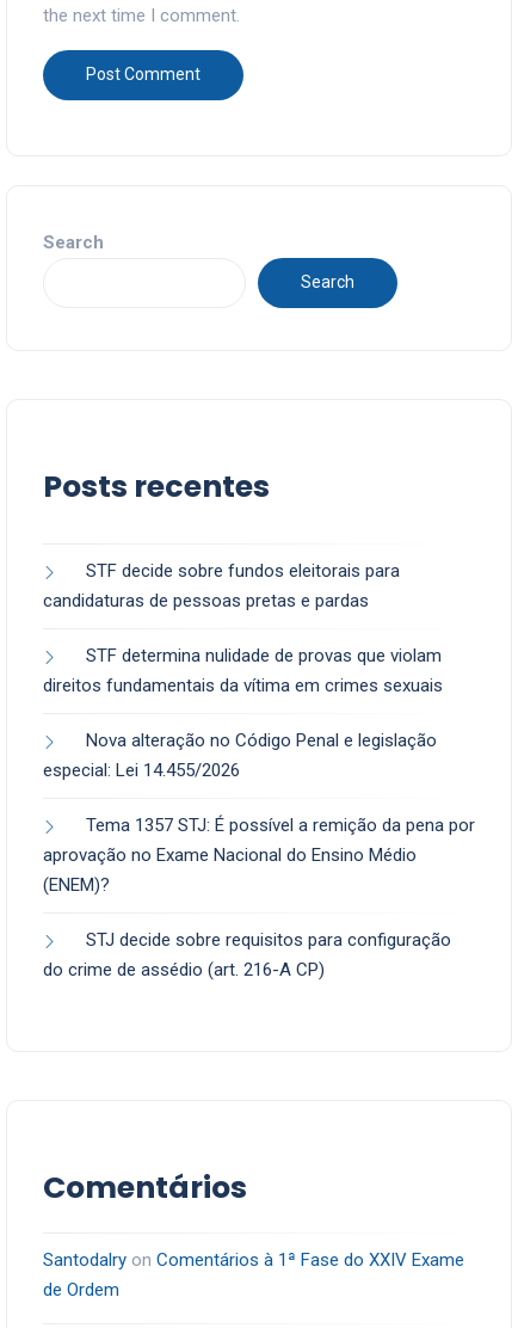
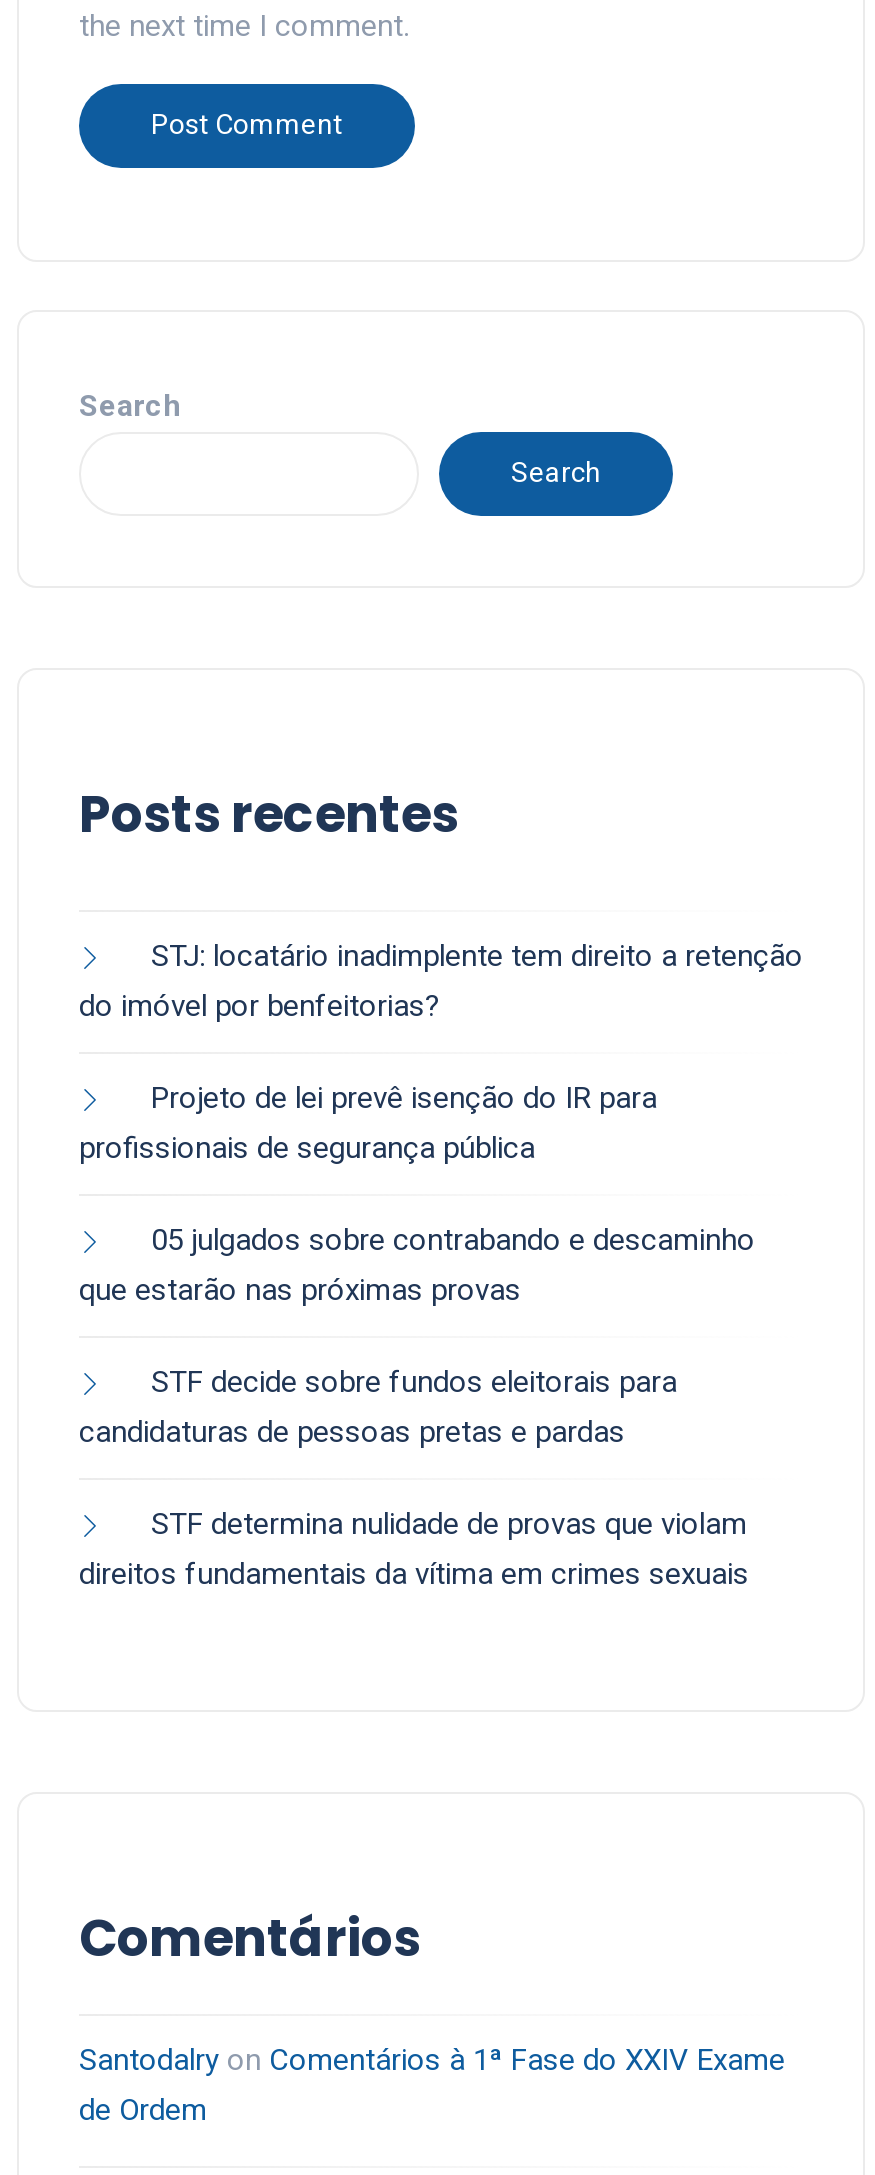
+ STJ: locatário inadimplente tem direito a retenção
+ do imóvel por benfeitorias?
+ Projeto de lei prevê isenção do IR para
+ profissionais de segurança pública
+ 05 julgados sobre contrabando e descaminho
+ que estarão nas próximas provas

moved down: STF decide sobre fundos eleitorais para | candidaturas de pessoas pretas e pardas | STF determina nulidade de provas que violam | direitos fundamentais da vítima em crimes sexuais

- Nova alteração no Código Penal e legislação
- especial: Lei 14.455/2026
- Tema 1357 STJ: É possível a remição da pena por
- aprovação no Exame Nacional do Ensino Médio
- (ENEM)?
- STJ decide sobre requisitos para configuração
- do crime de assédio (art. 216-A CP)
